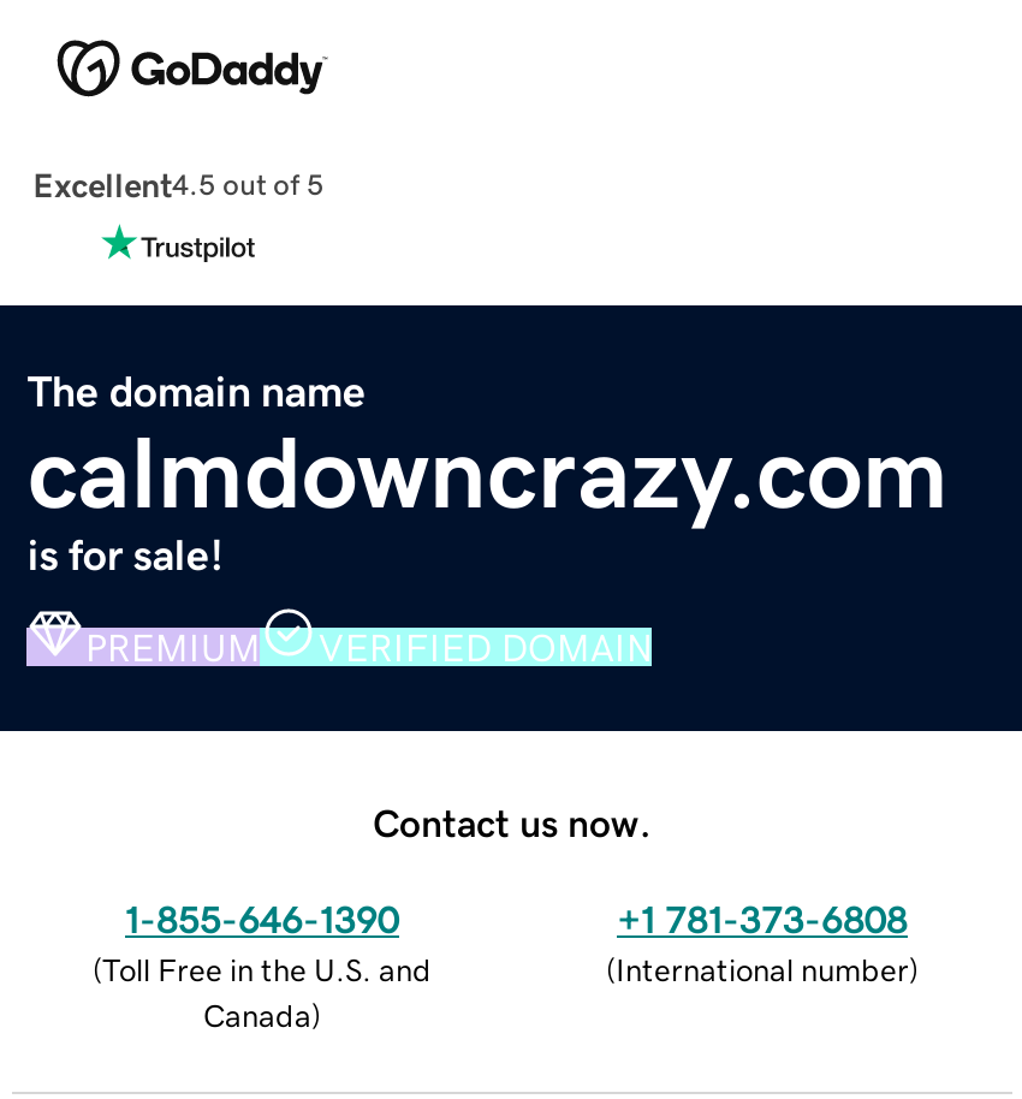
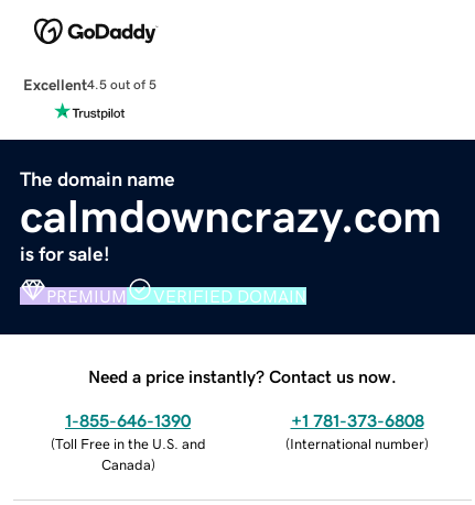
- Contact us now.
+ Need a price instantly? Contact us now.
